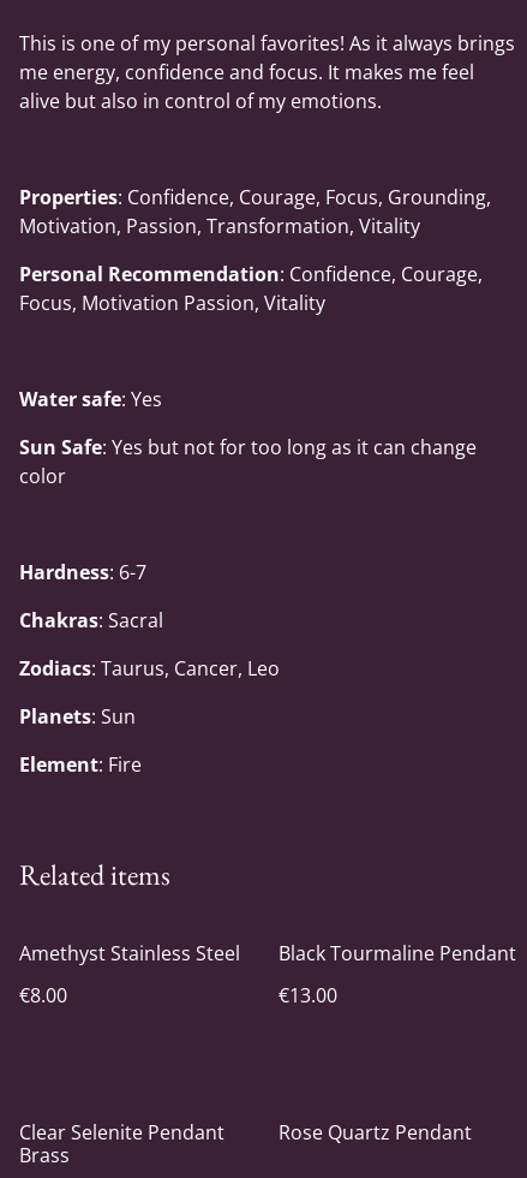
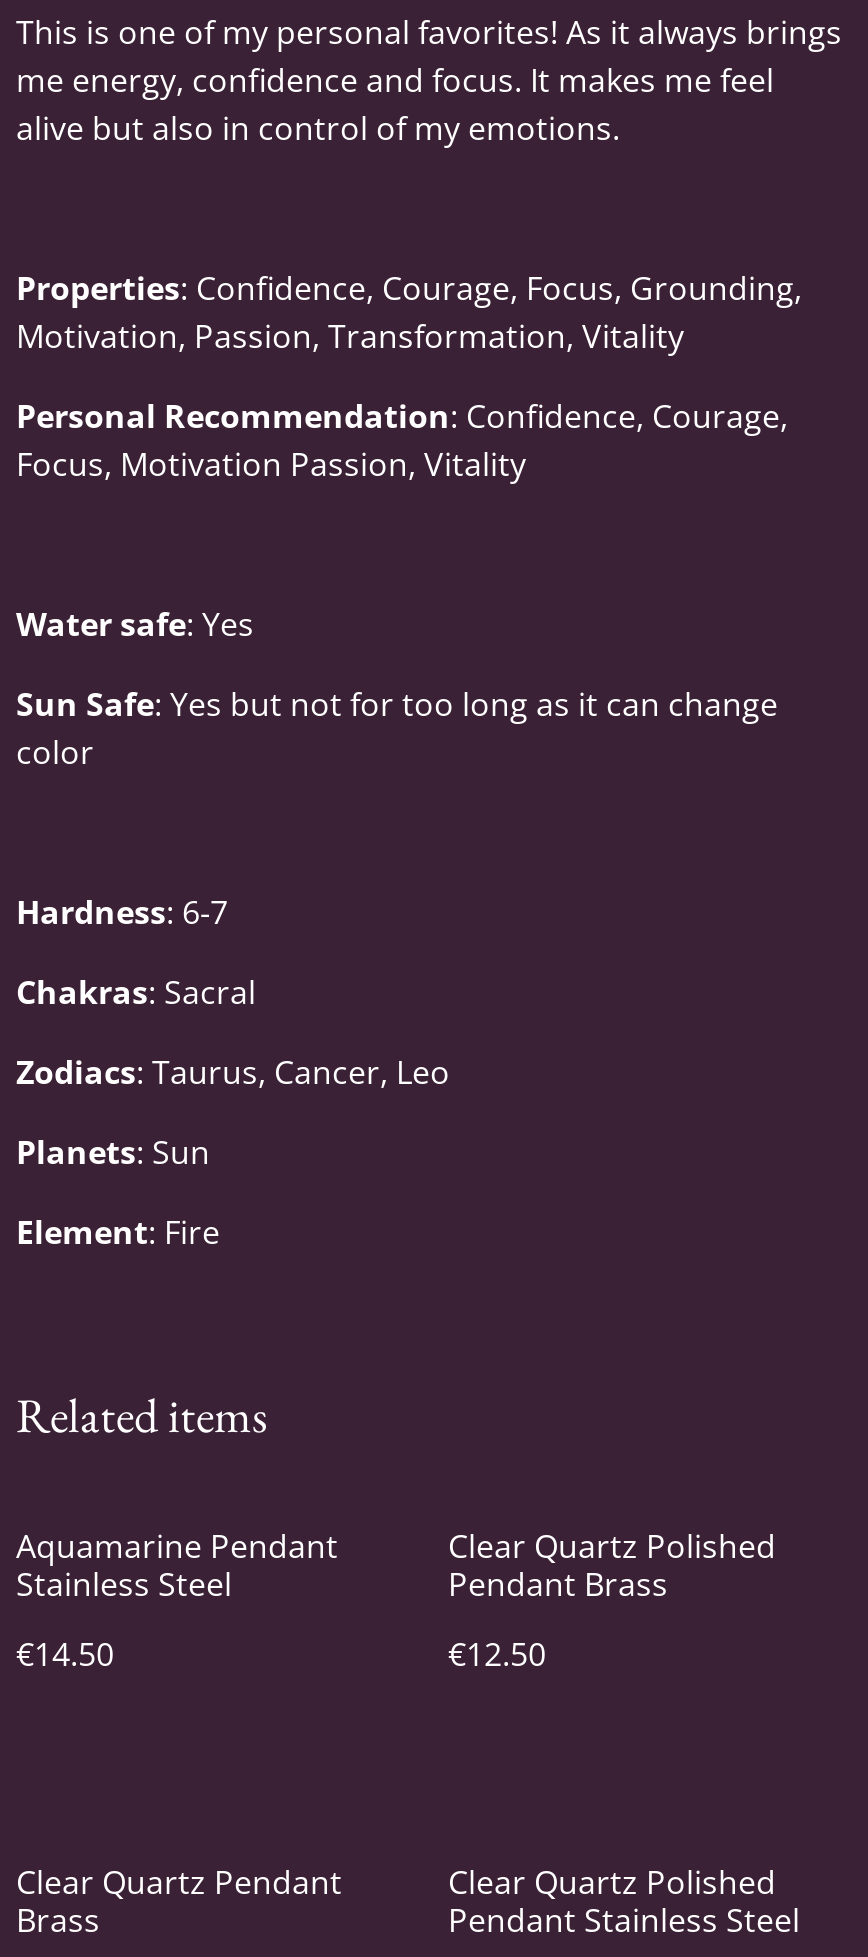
- Amethyst Stainless Steel
+ Aquamarine Pendant
+ Stainless Steel

- Black Tourmaline Pendant
+ Clear Quartz Polished
+ Pendant Brass

- €8.00
+ €14.50

- €13.00
+ €12.50

- Clear Selenite Pendant
+ Clear Quartz Pendant

- Rose Quartz Pendant
+ Clear Quartz Polished
+ Pendant Stainless Steel
